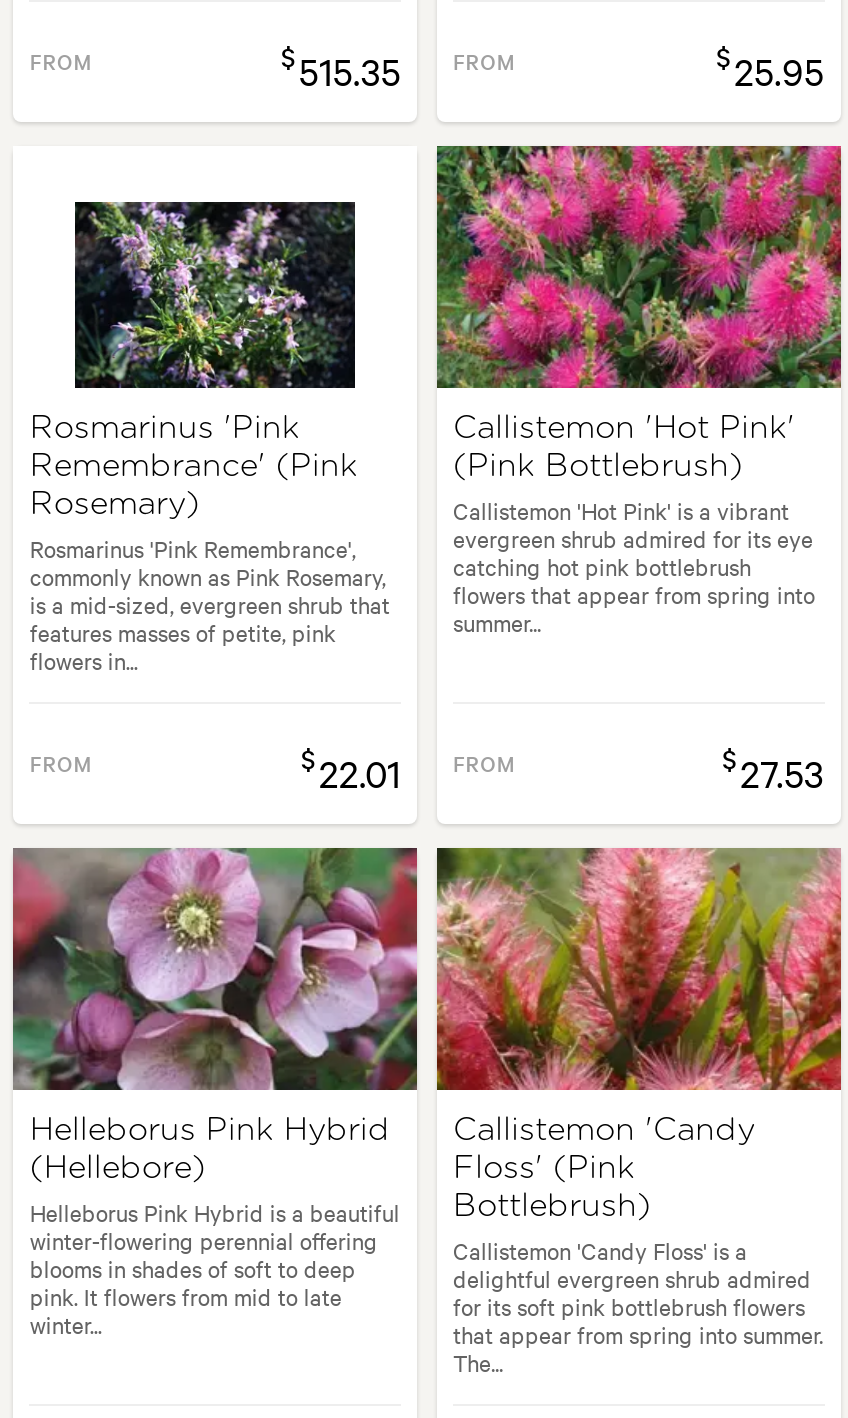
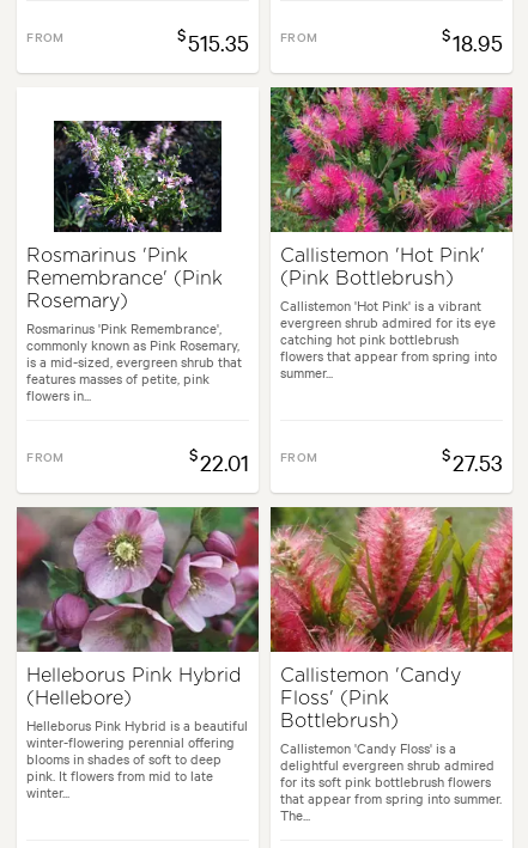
- $ 25.95
+ $ 18.95
